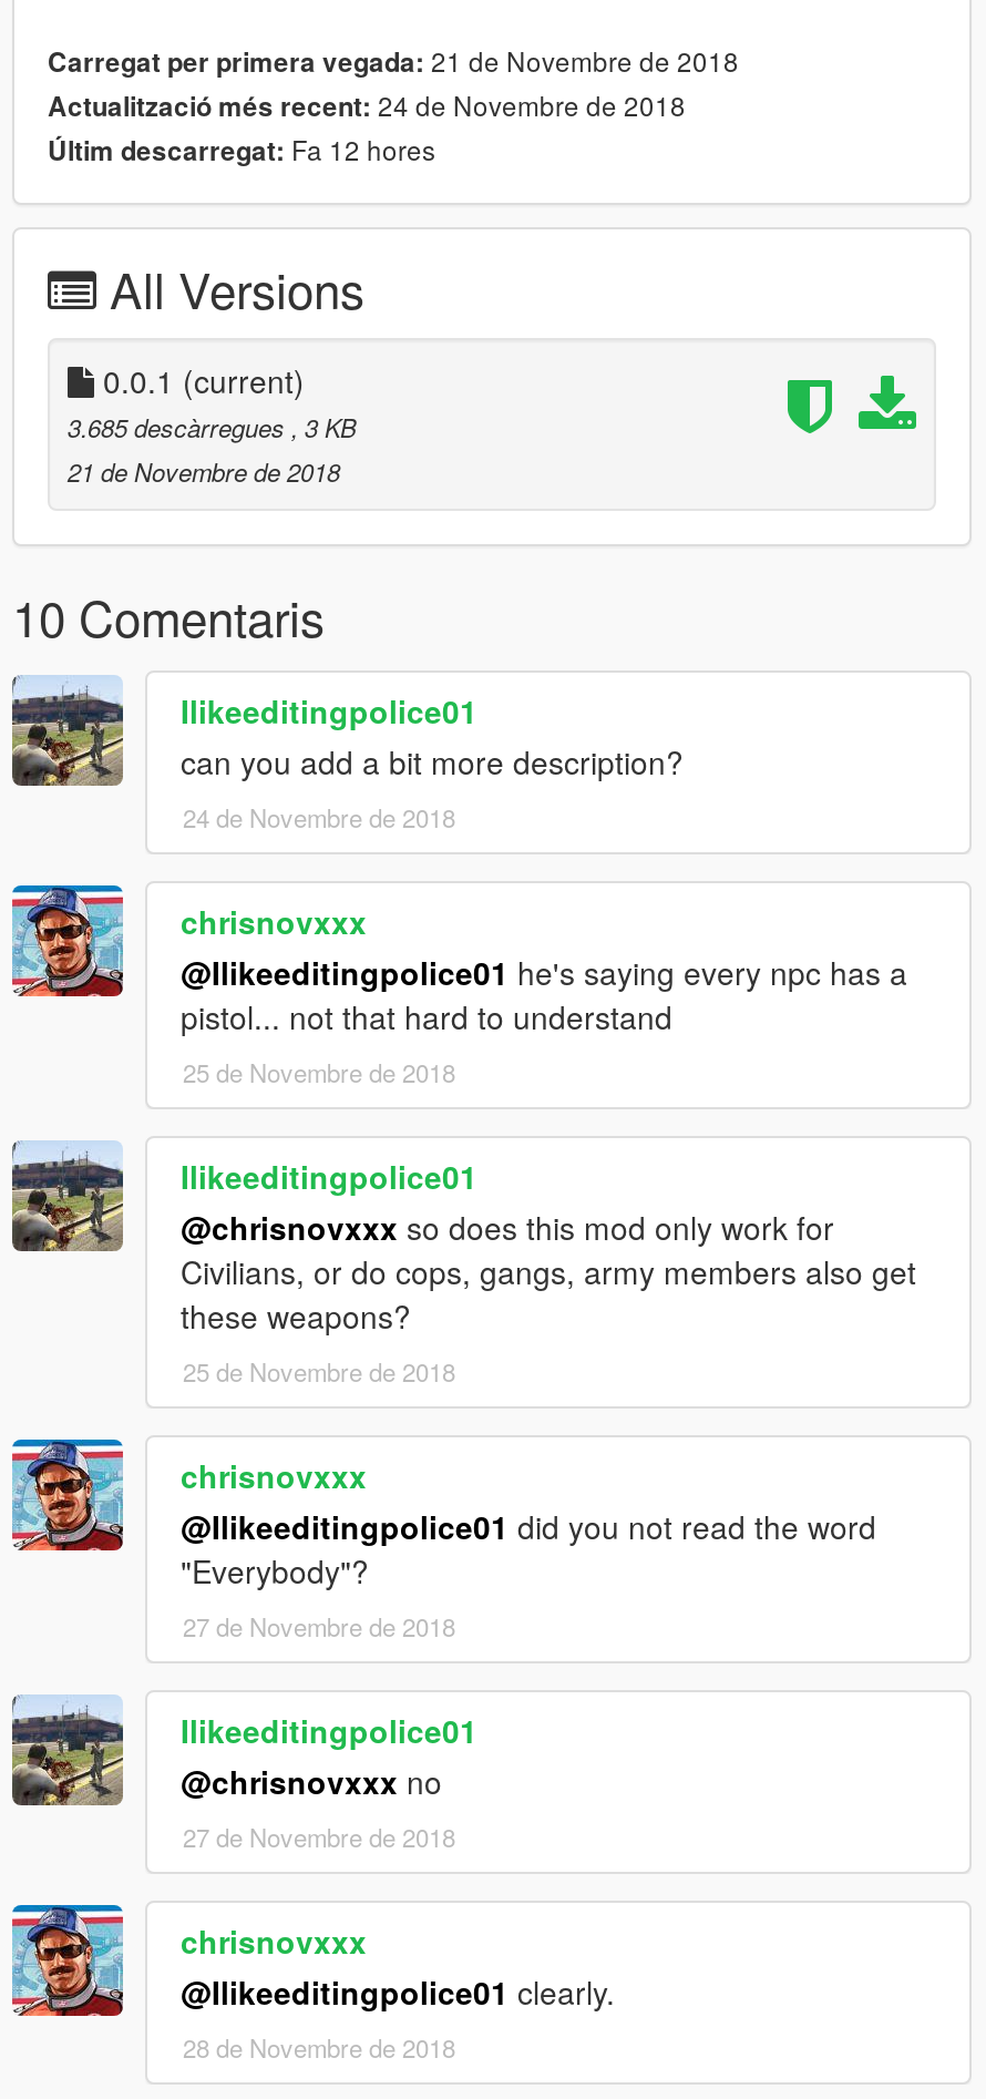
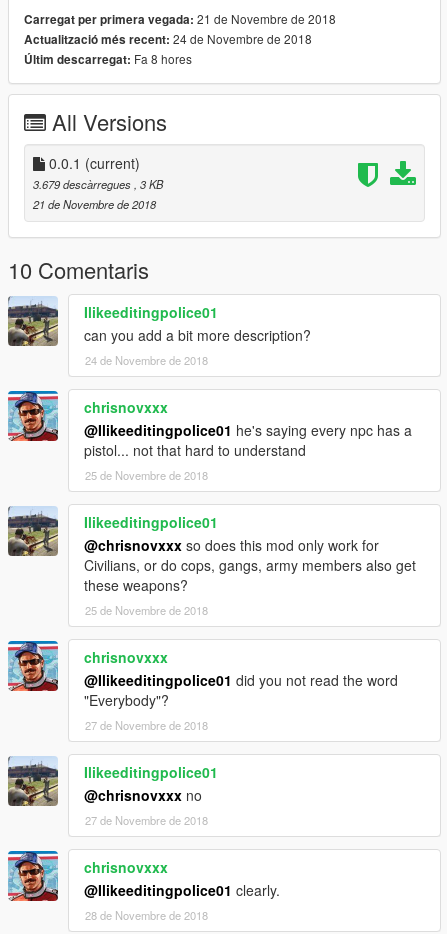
- Últim descarregat: Fa 12 hores
+ Últim descarregat: Fa 8 hores

- 3.685 descàrregues, 3 KB
+ 3.679 descàrregues, 3 KB
